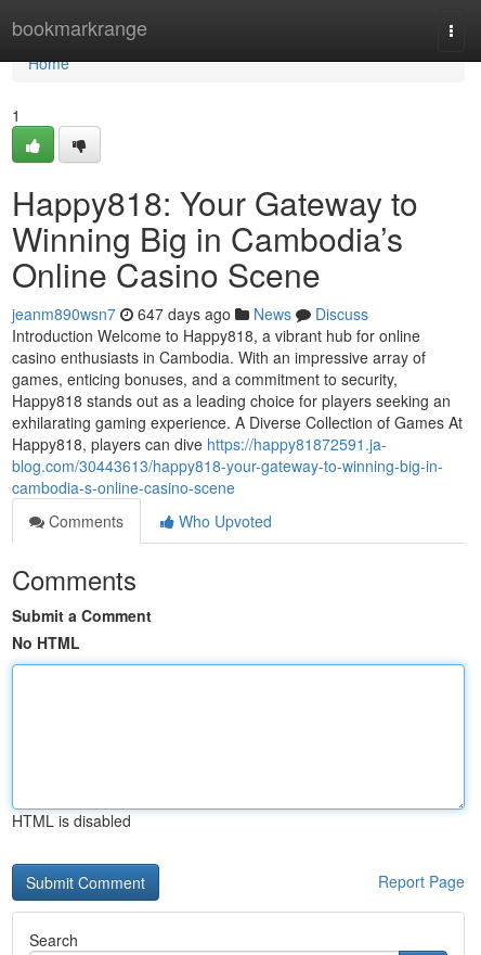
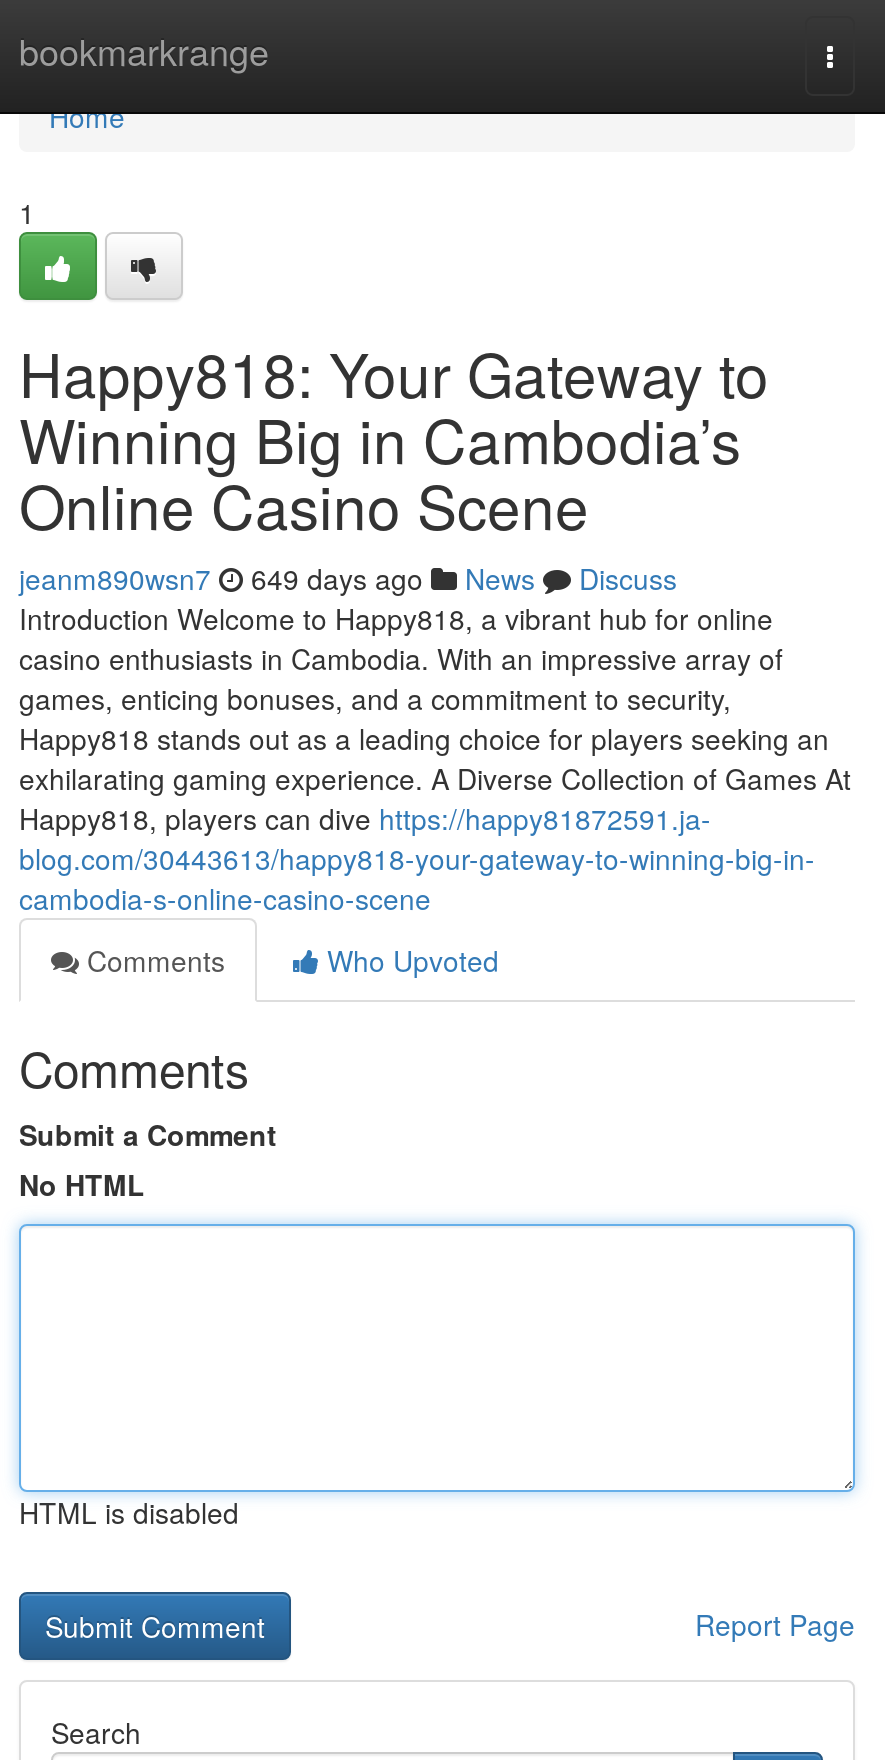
- jeanm890wsn7 647 days ago News Discuss
+ jeanm890wsn7 649 days ago News Discuss
